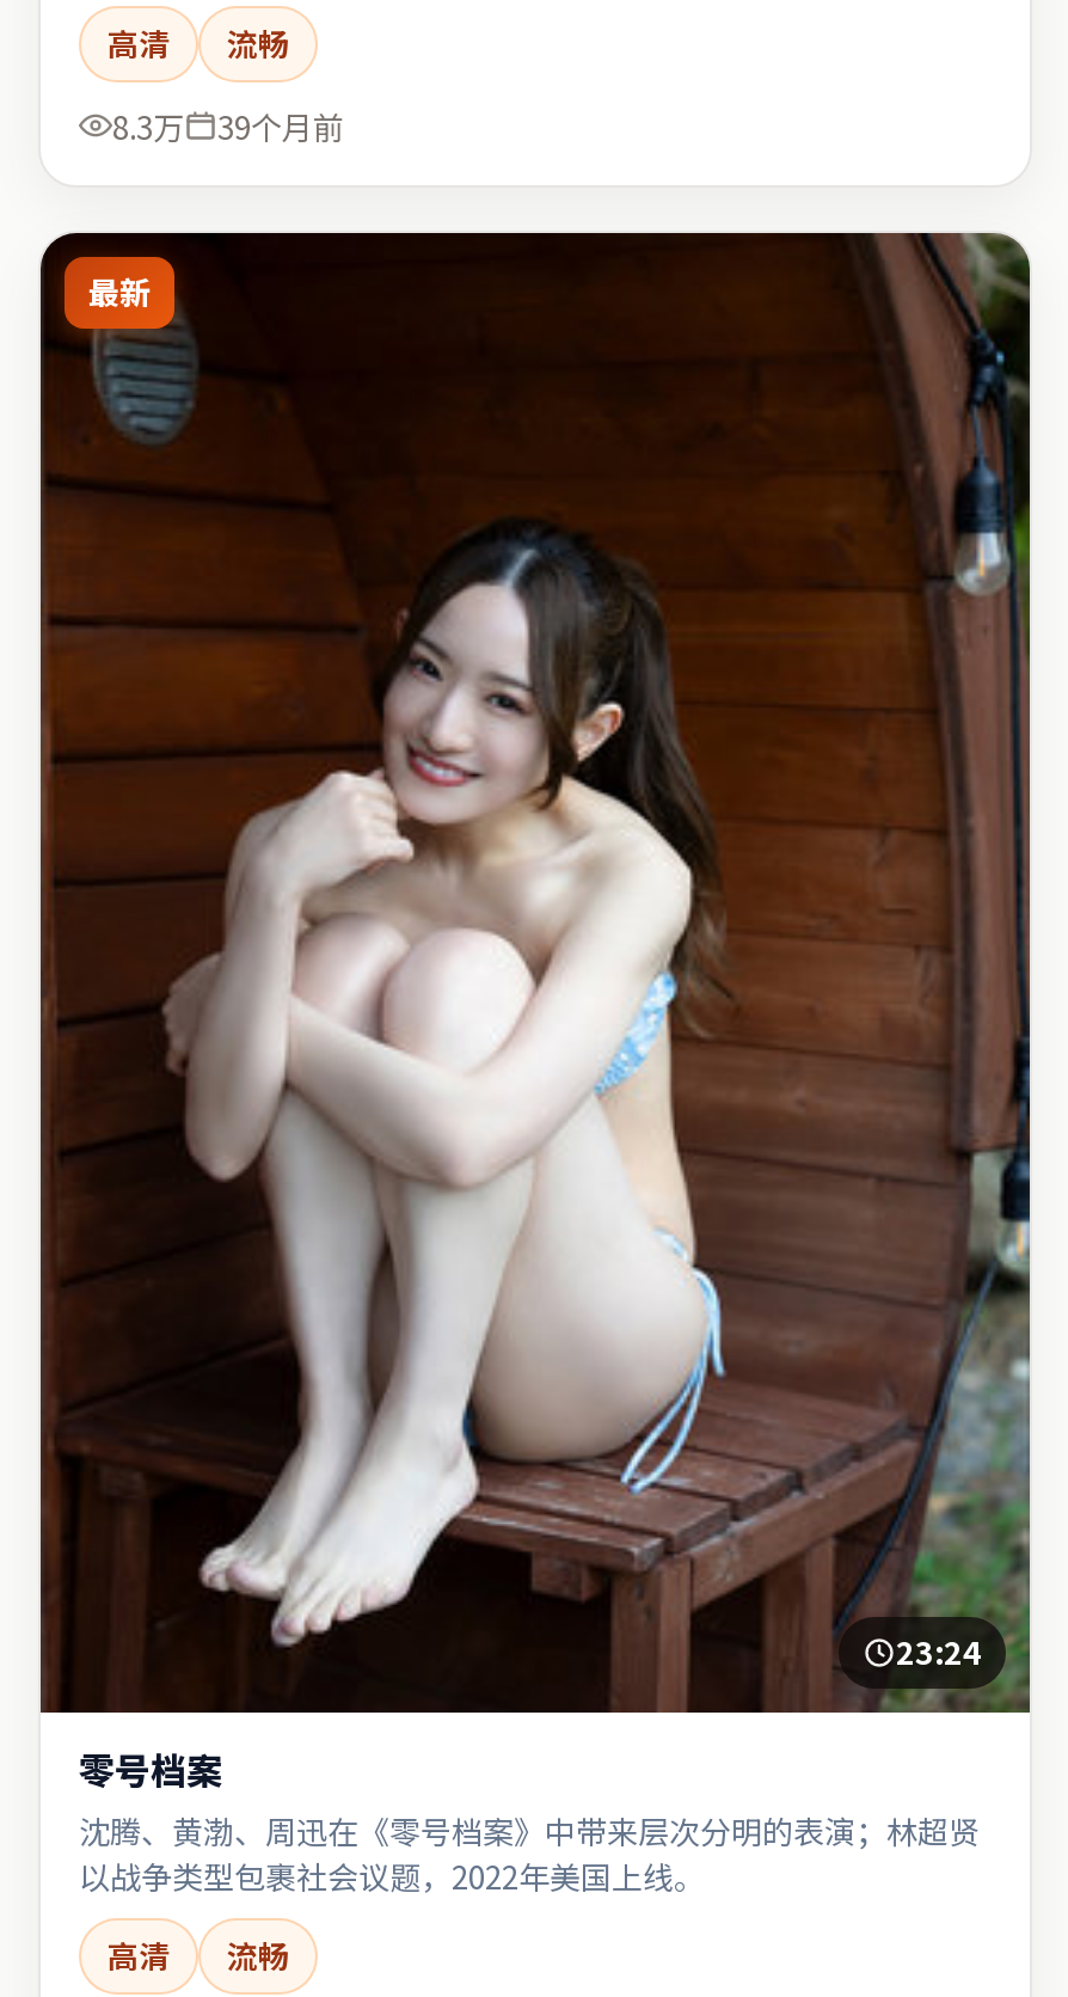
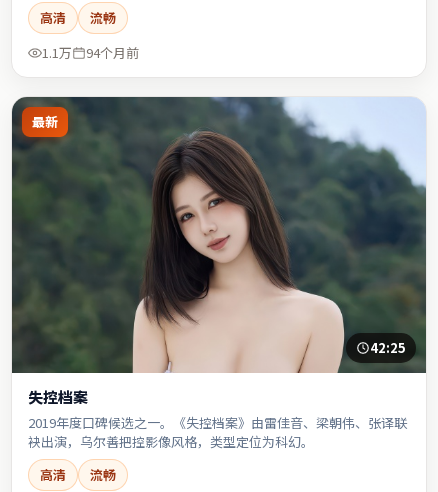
- 8.3万
+ 1.1万

- 39个月前
+ 94个月前

- [image]
- 23:24
+ [image]
+ 42:25

- 零号档案
- 沈腾、黄渤、周迅在《零号档案》中带来层次分明的表演；林超贤
- 以战争类型包裹社会议题，2022年美国上线。
+ 失控档案
+ 2019年度口碑候选之一。《失控档案》由雷佳音、梁朝伟、张译联
+ 袂出演，乌尔善把控影像风格，类型定位为科幻。
